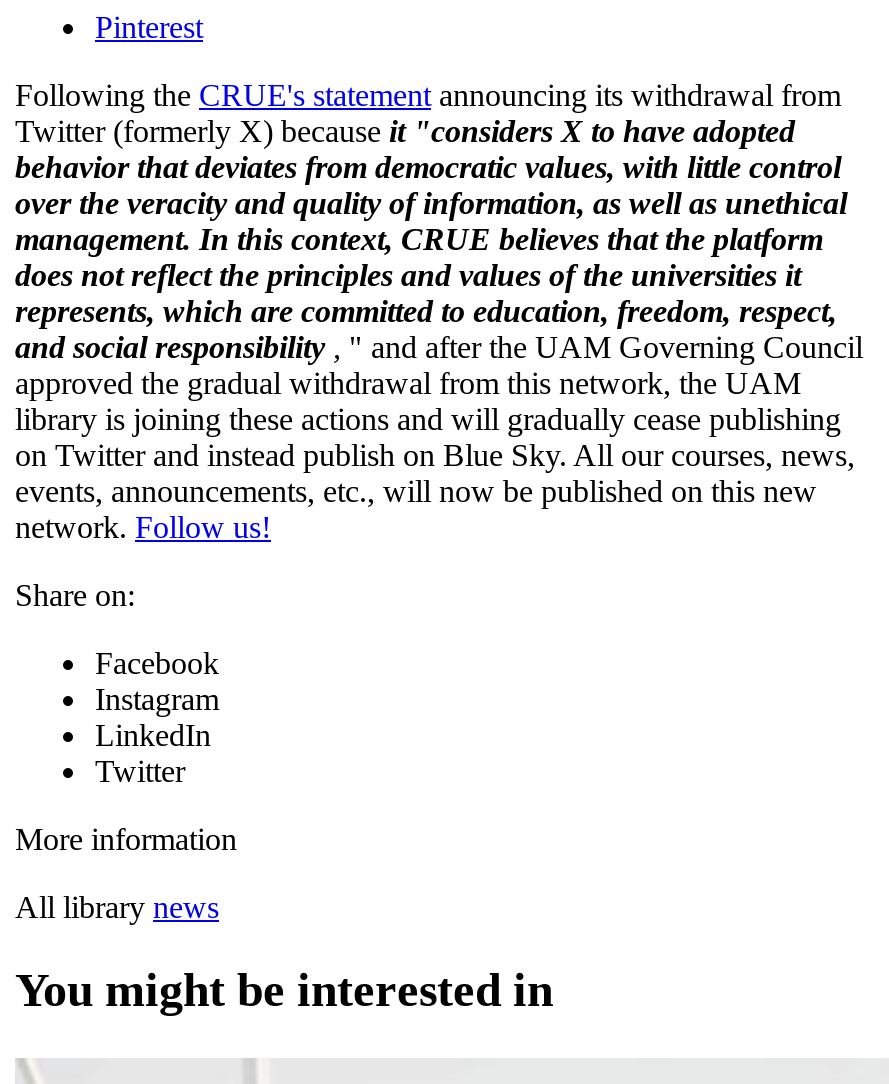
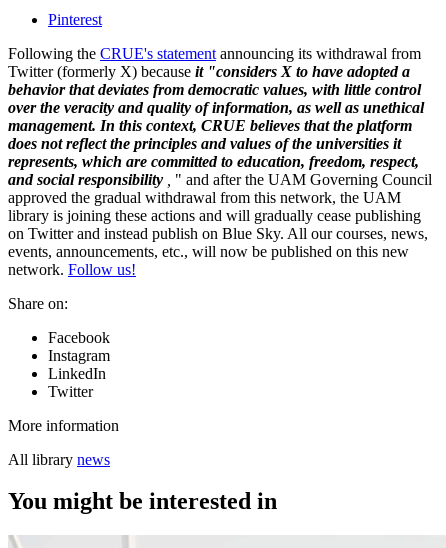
- Twitter (formerly X) because it "considers X to have adopted
+ Twitter (formerly X) because it "considers X to have adopted a
